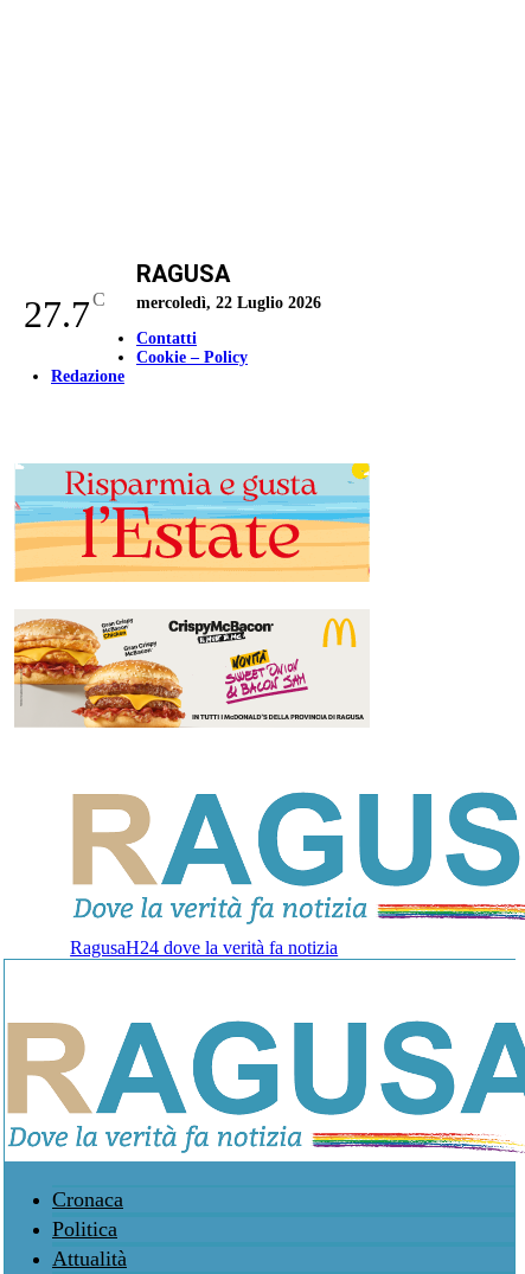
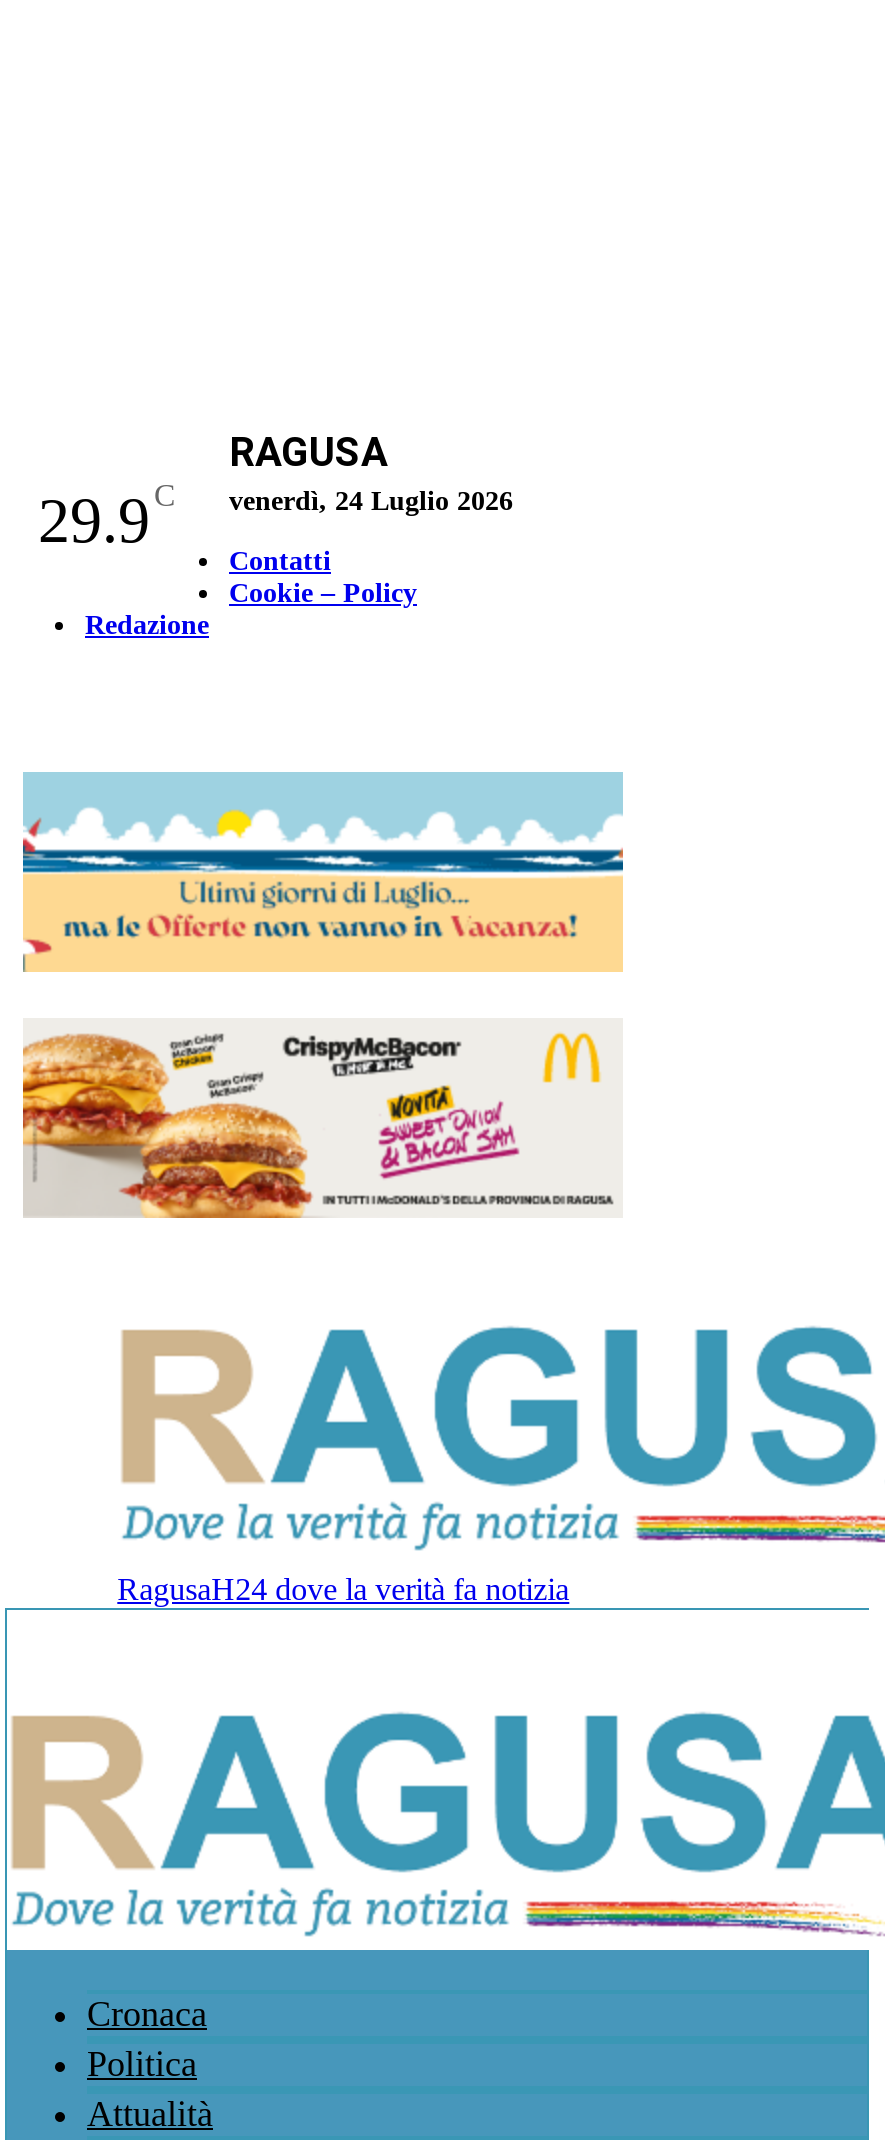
- 27.7 C
+ 29.9 C

- mercoledì, 22 Luglio 2026
+ venerdì, 24 Luglio 2026

- [image]
+ [image]
